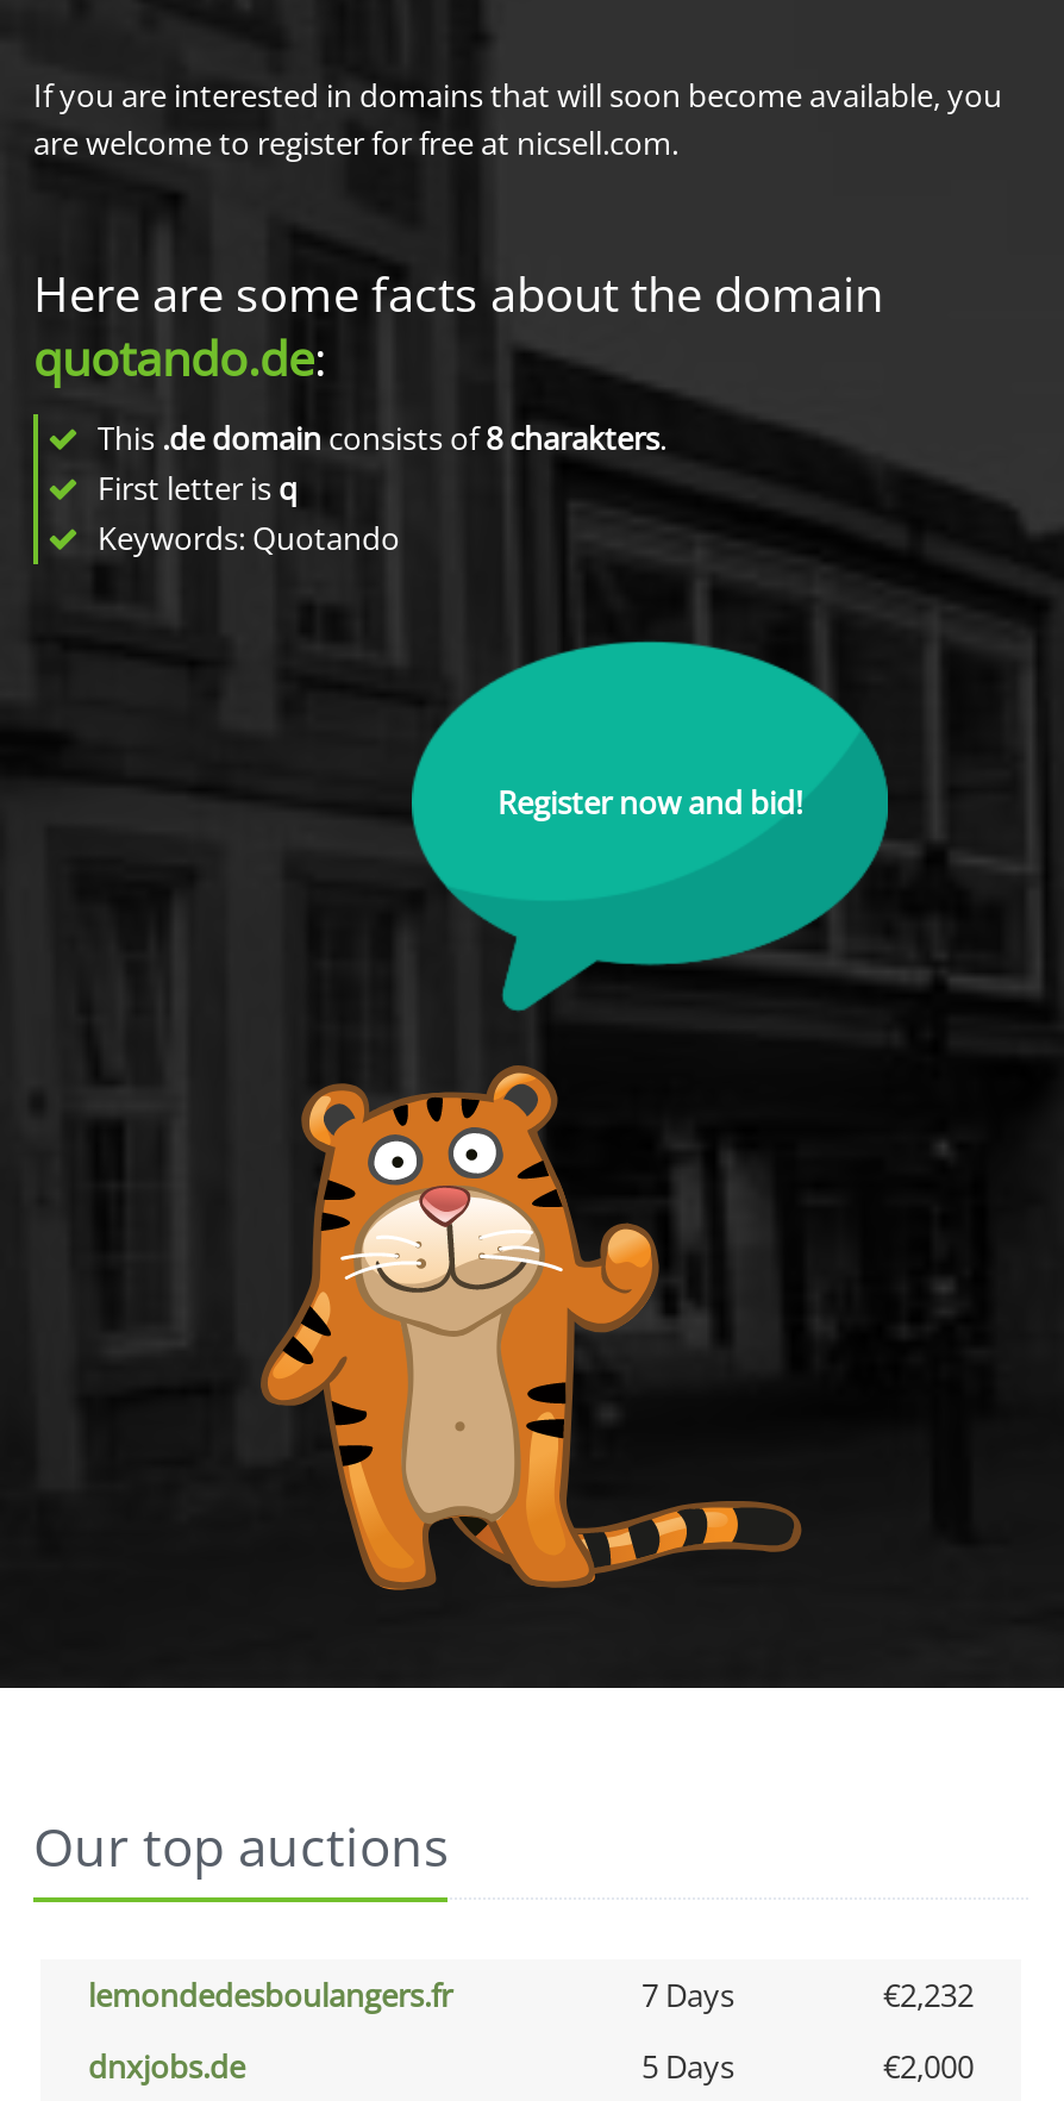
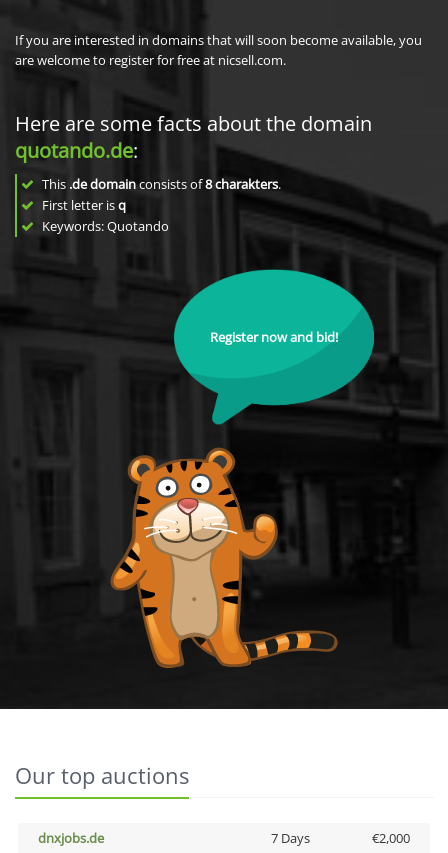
- lemondedesboulangers.fr
- 7 Days
- €2,232

- 5 Days
+ 7 Days
